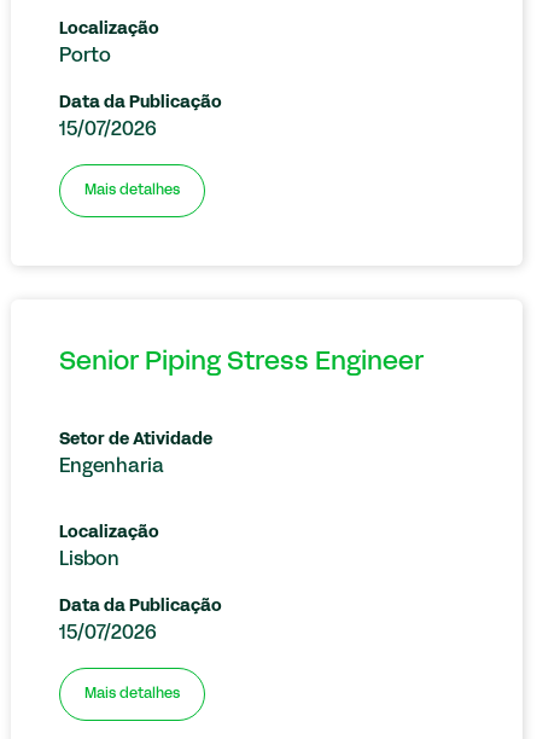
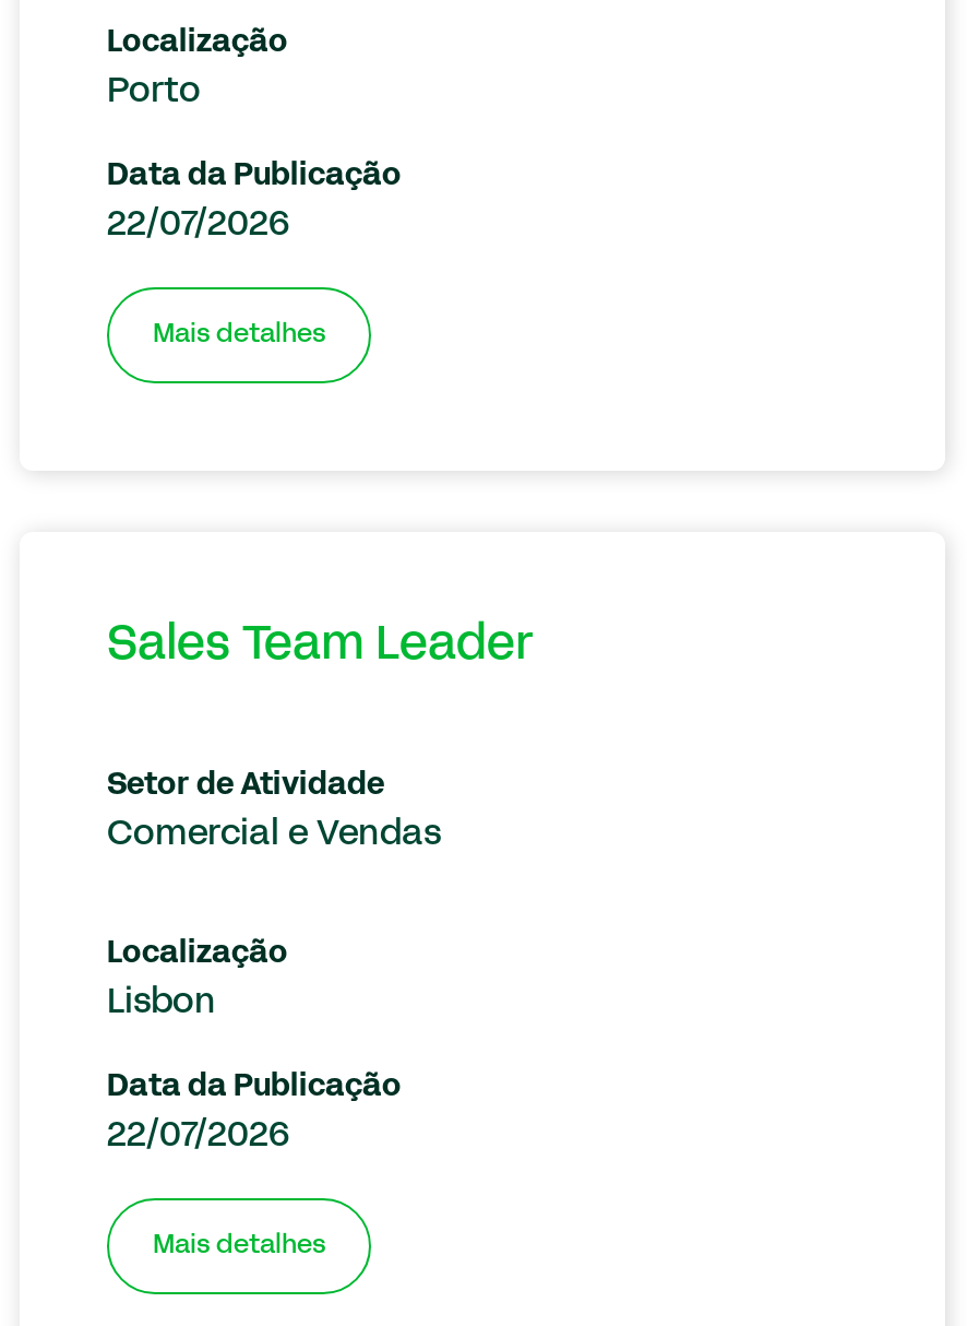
- 15/07/2026
+ 22/07/2026

- Senior Piping Stress Engineer
+ Sales Team Leader

- Engenharia
+ Comercial e Vendas

- 15/07/2026
+ 22/07/2026
